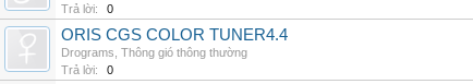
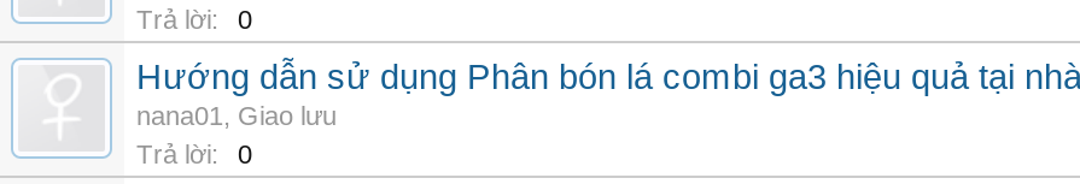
- ORIS CGS COLOR TUNER4.4
- Drograms, Thông gió thông thường
+ Hướng dẫn sử dụng Phân bón lá combi ga3 hiệu quả tại nhà
+ nana01, Giao lưu
